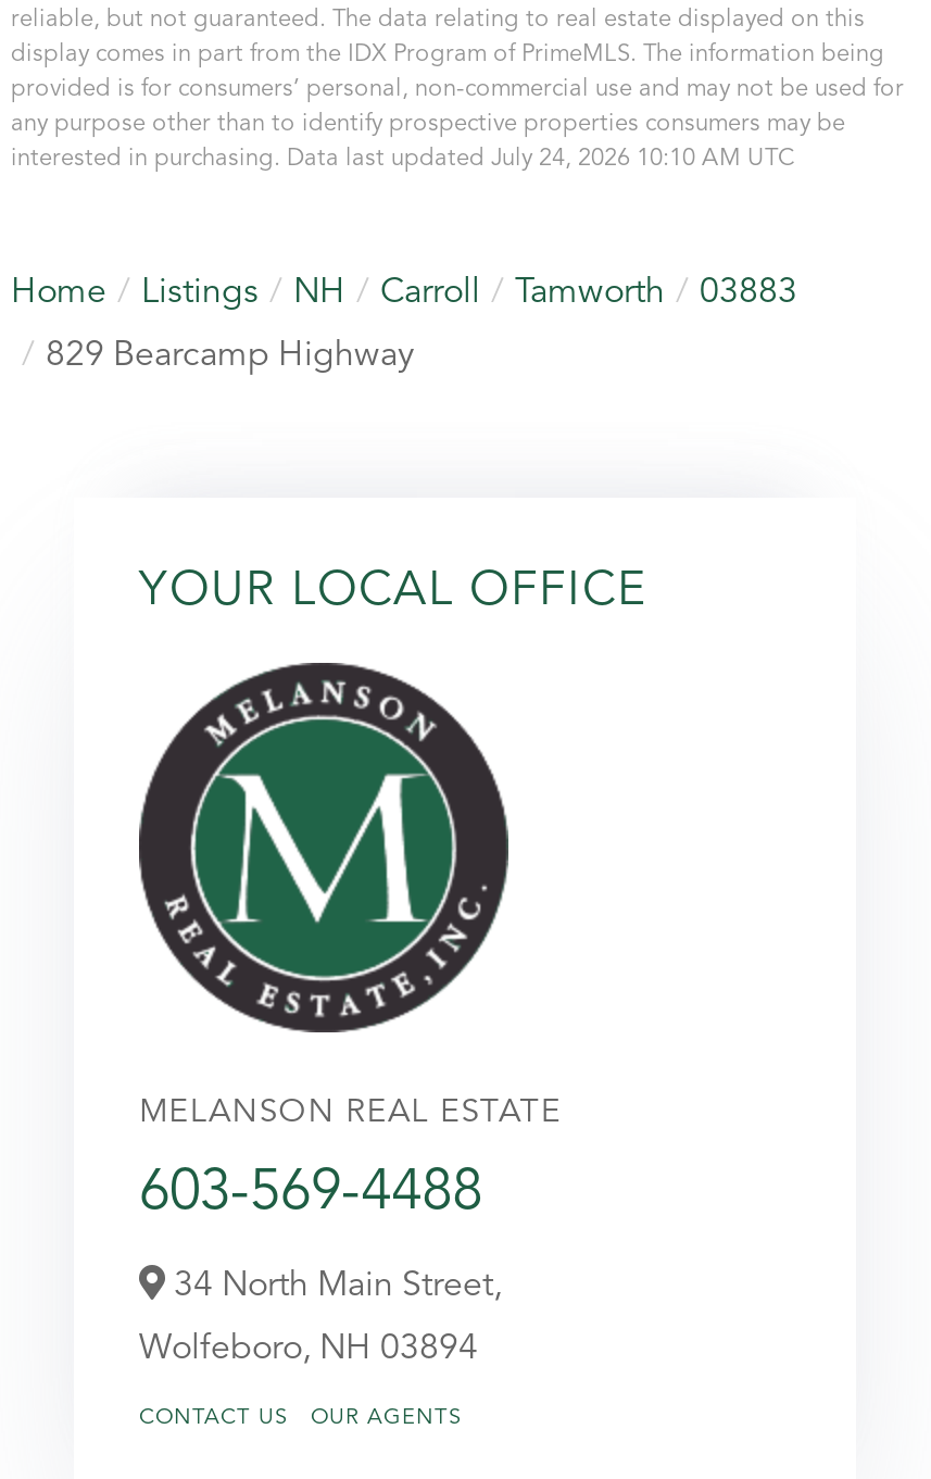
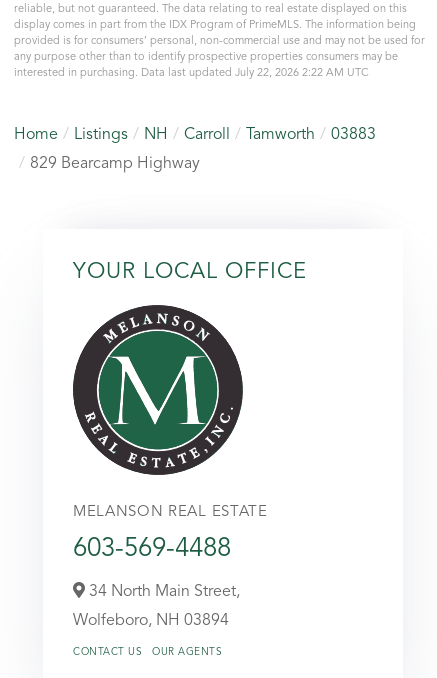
- interested in purchasing. Data last updated July 24, 2026 10:10 AM UTC
+ interested in purchasing. Data last updated July 22, 2026 2:22 AM UTC
